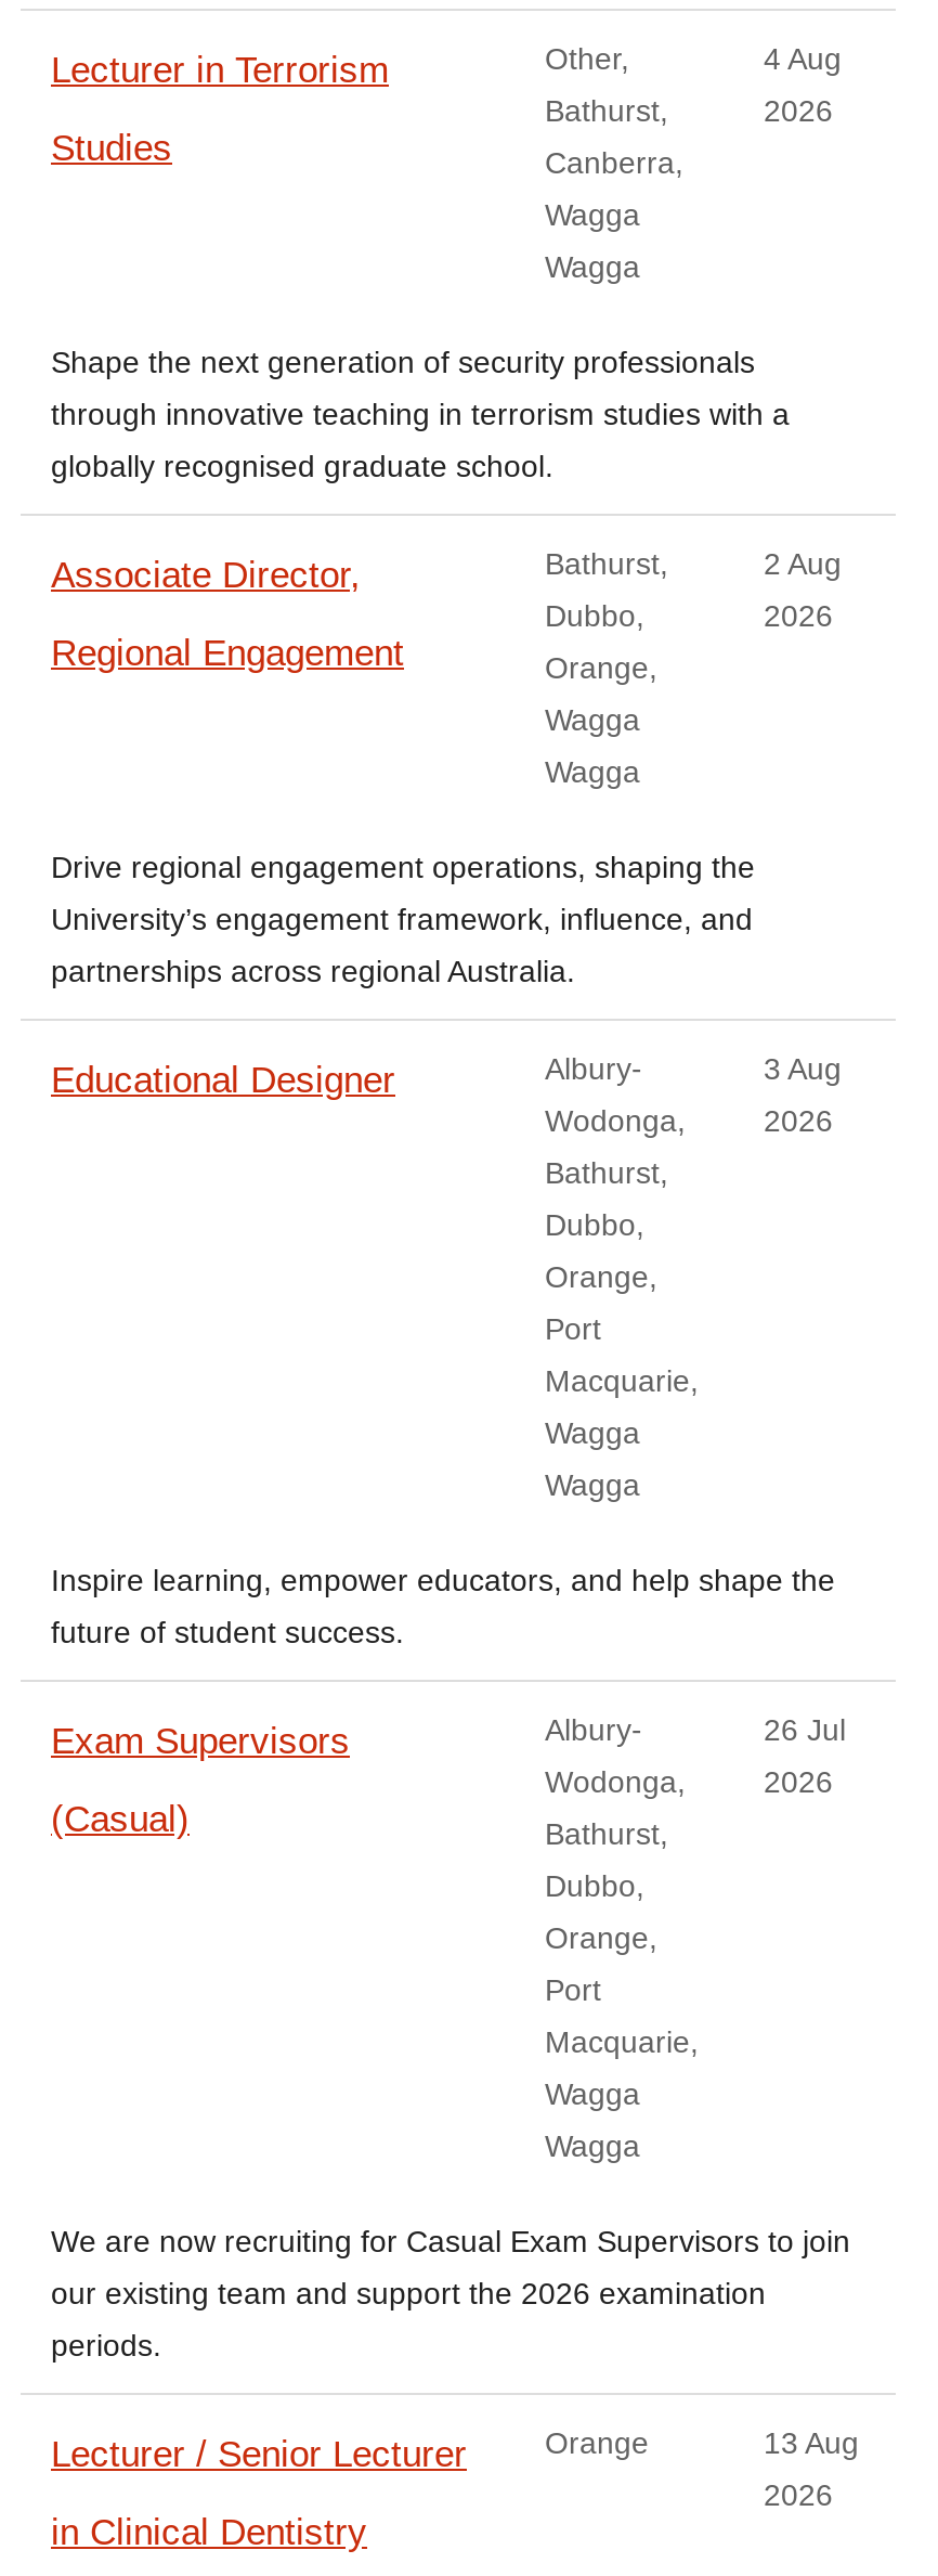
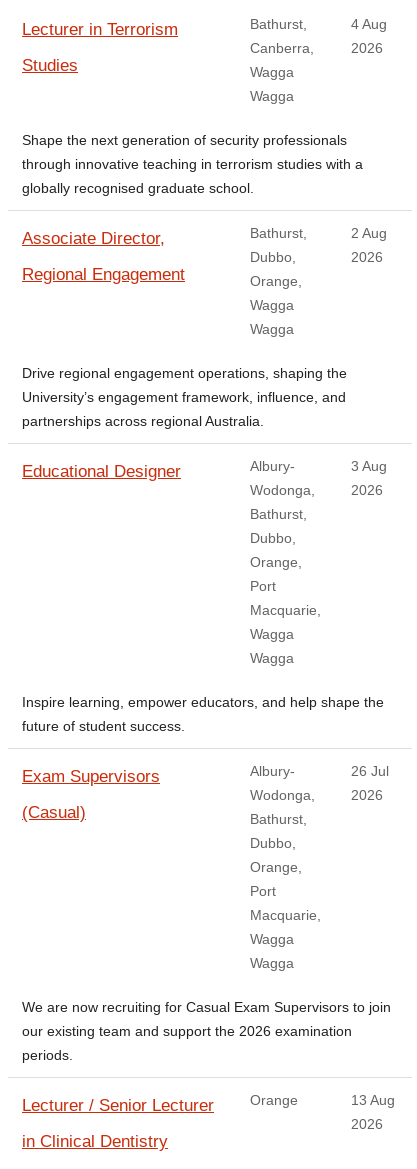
- Other,
